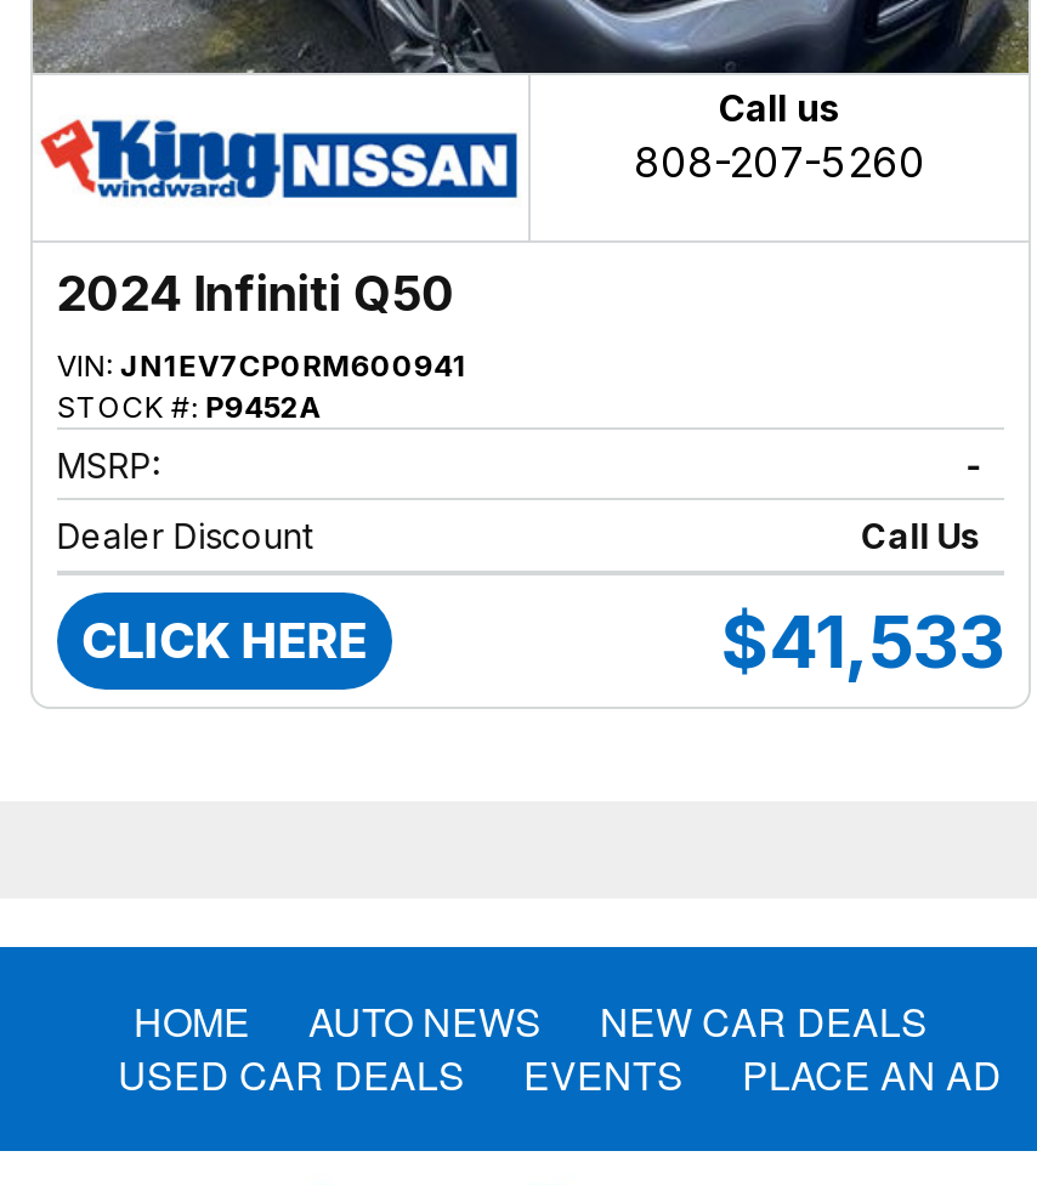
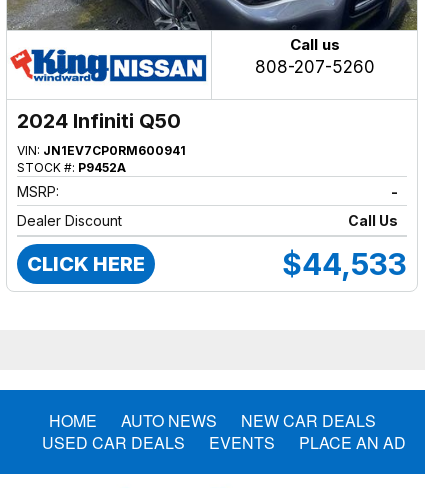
- $41,533
+ $44,533
